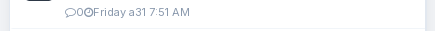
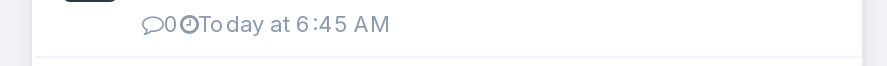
- 0 Friday a31 7:51 AM
+ 0 Today at 6:45 AM
